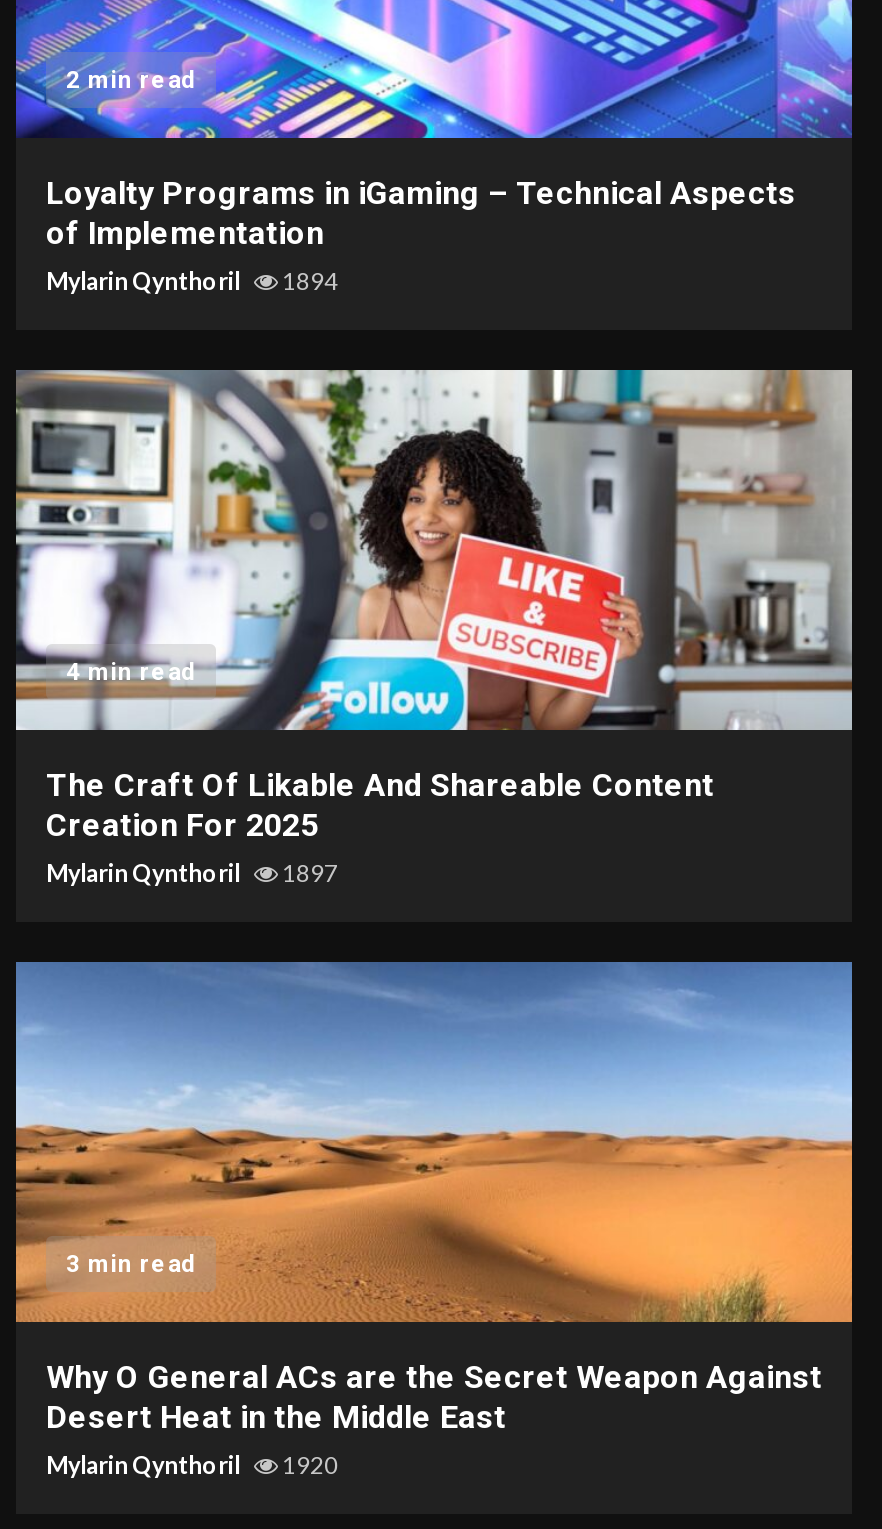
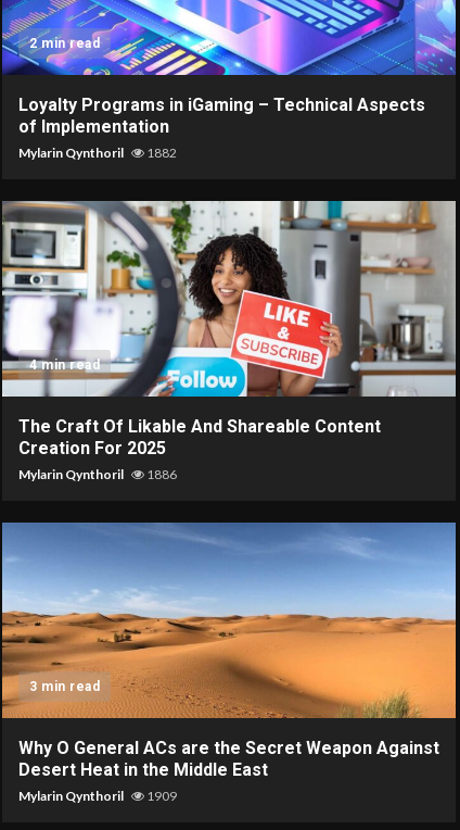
- Mylarin Qynthoril 1894
+ Mylarin Qynthoril 1882

- Mylarin Qynthoril 1897
+ Mylarin Qynthoril 1886

- Mylarin Qynthoril 1920
+ Mylarin Qynthoril 1909
